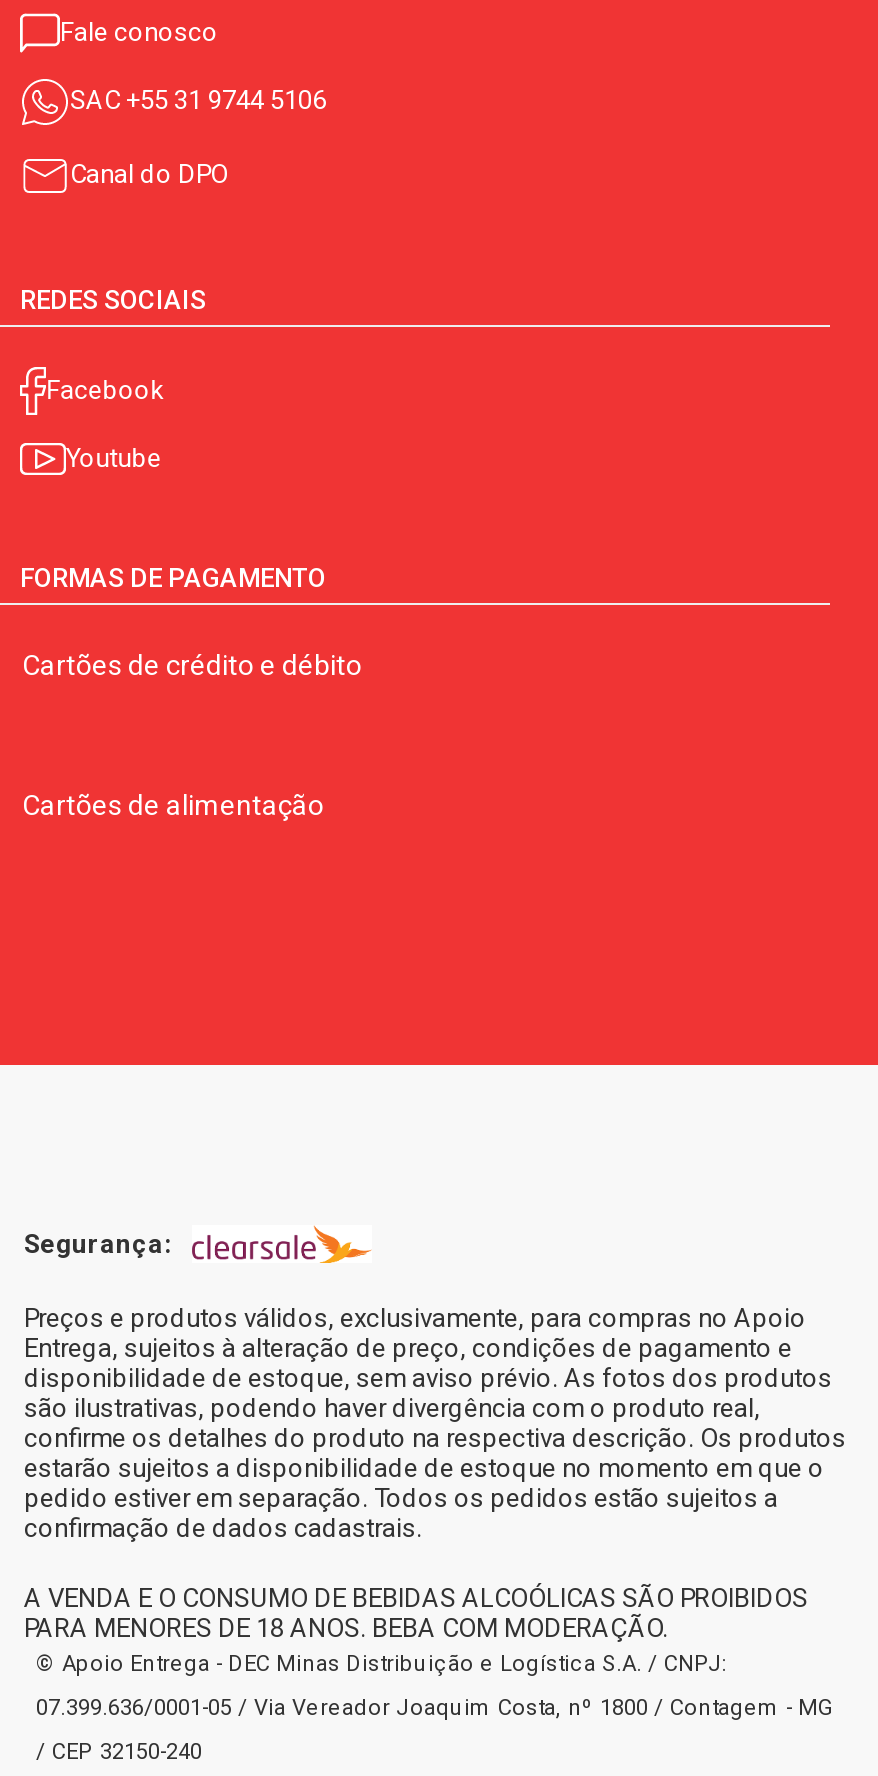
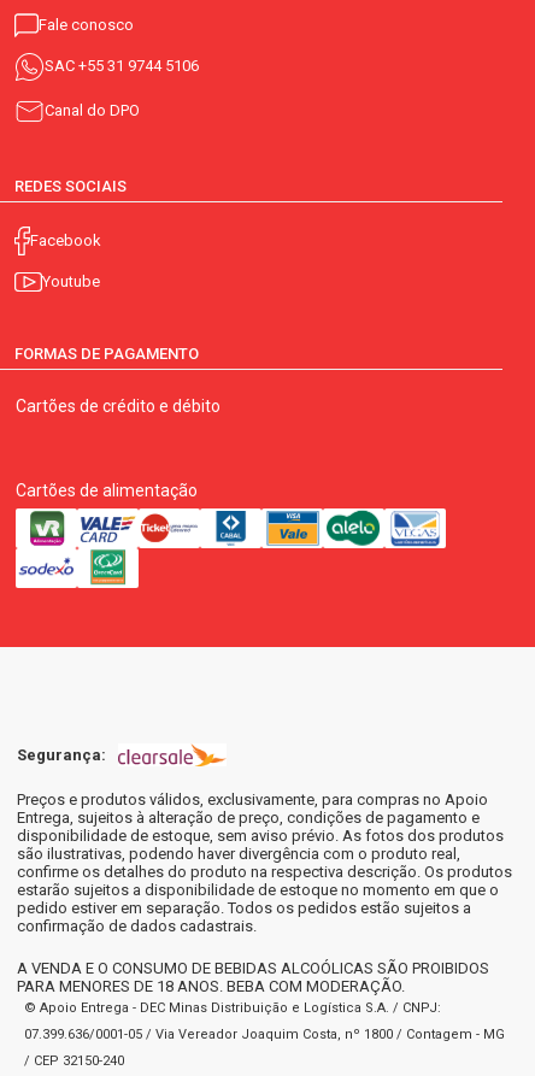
+ [image]
